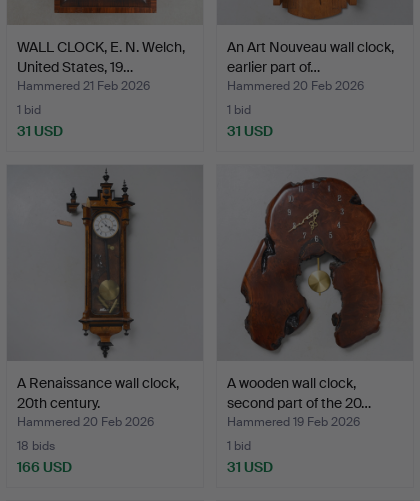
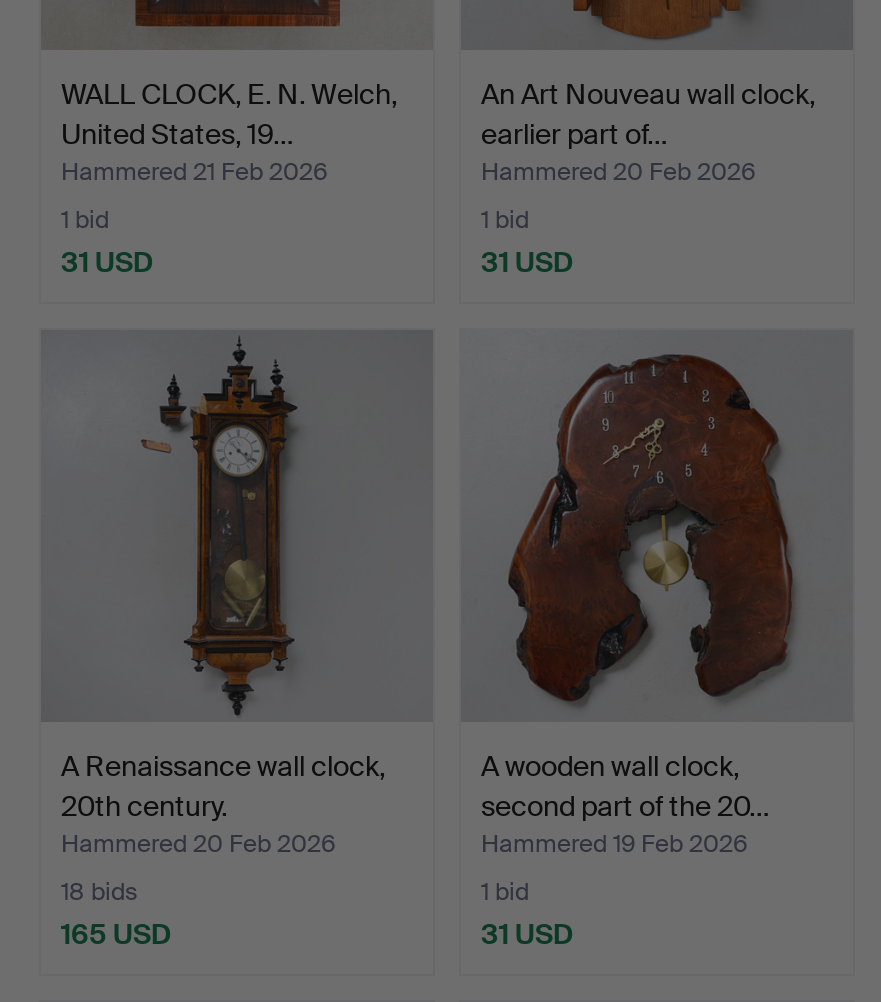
- 166 USD
+ 165 USD
